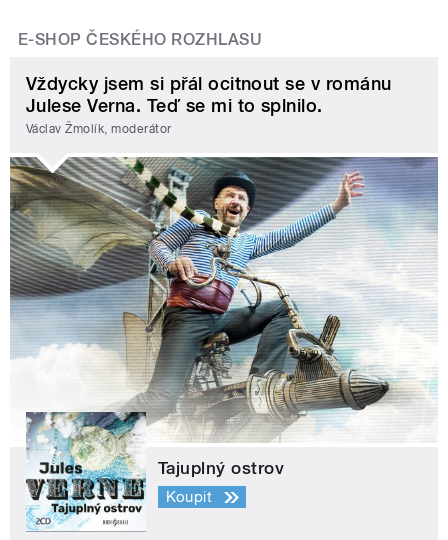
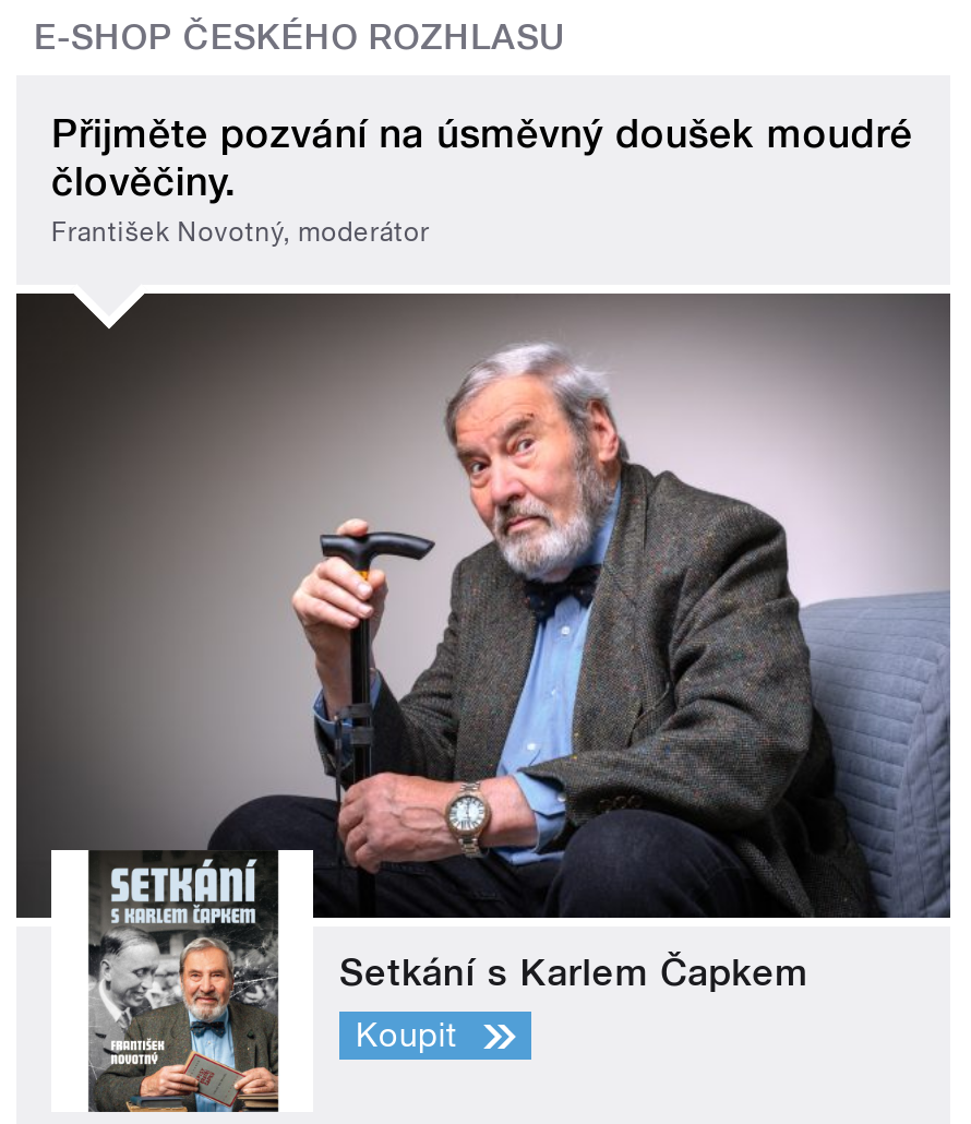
- Vždycky jsem si přál ocitnout se v románu
- Julese Verna. Teď se mi to splnilo.
- Václav Žmolík, moderátor
+ Přijměte pozvání na úsměvný doušek moudré
+ člověčiny.
+ František Novotný, moderátor

- [image]
- Tajuplný ostrov
+ [image]
+ Setkání s Karlem Čapkem
